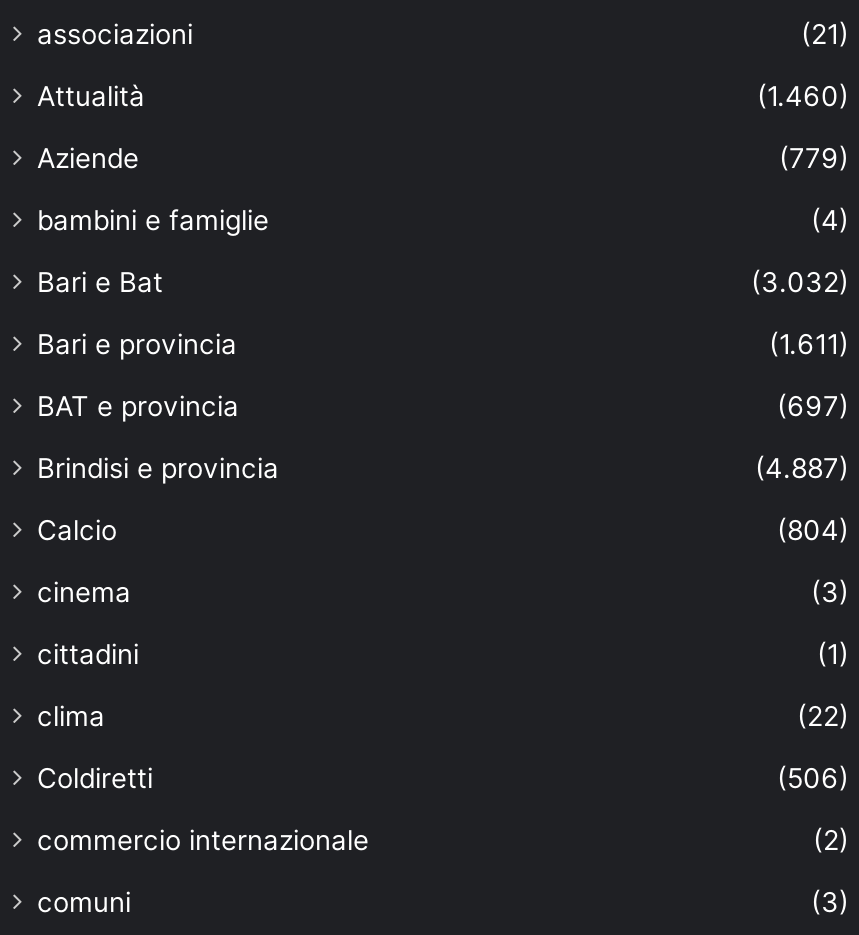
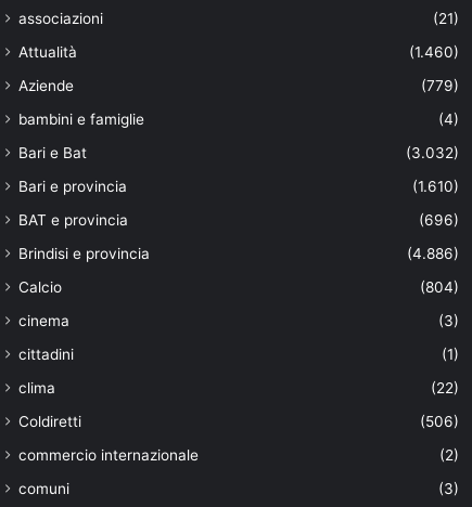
- (1.611)
+ (1.610)

- (697)
+ (696)

- (4.887)
+ (4.886)
